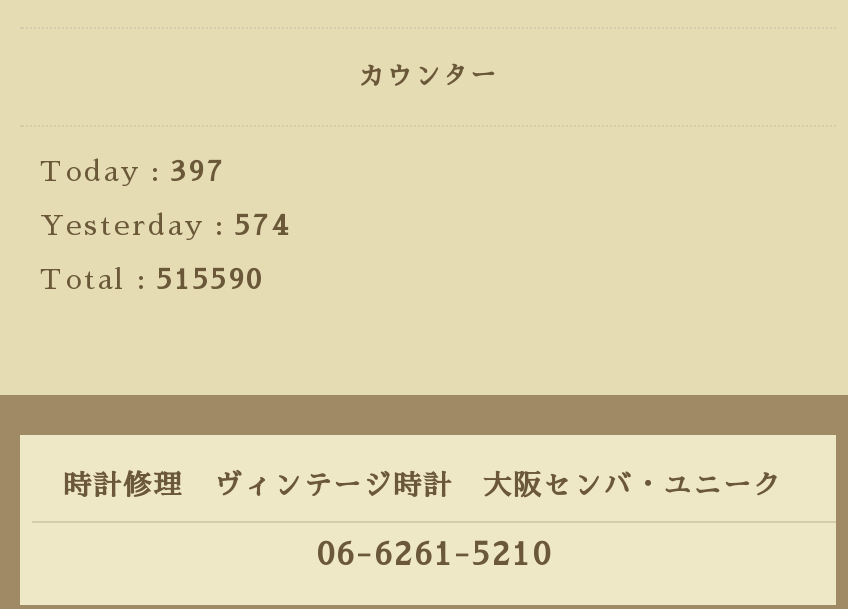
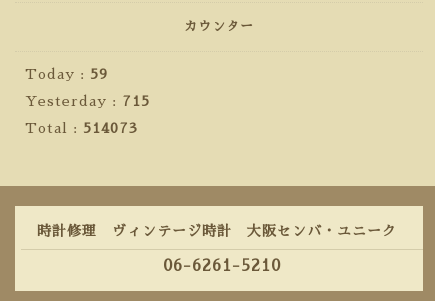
- Today : 397
+ Today : 59

- Yesterday : 574
+ Yesterday : 715

- Total : 515590
+ Total : 514073
